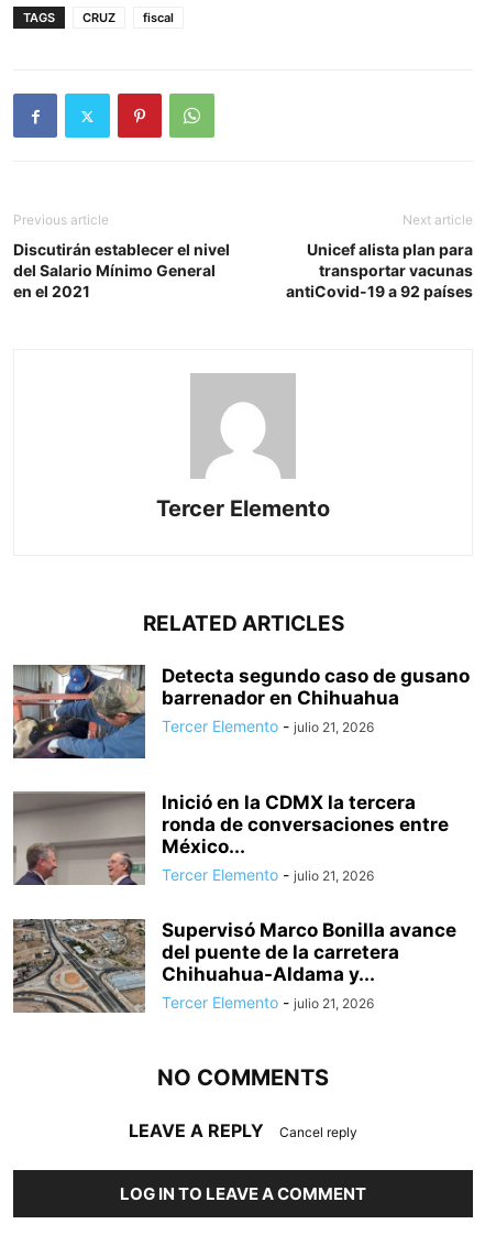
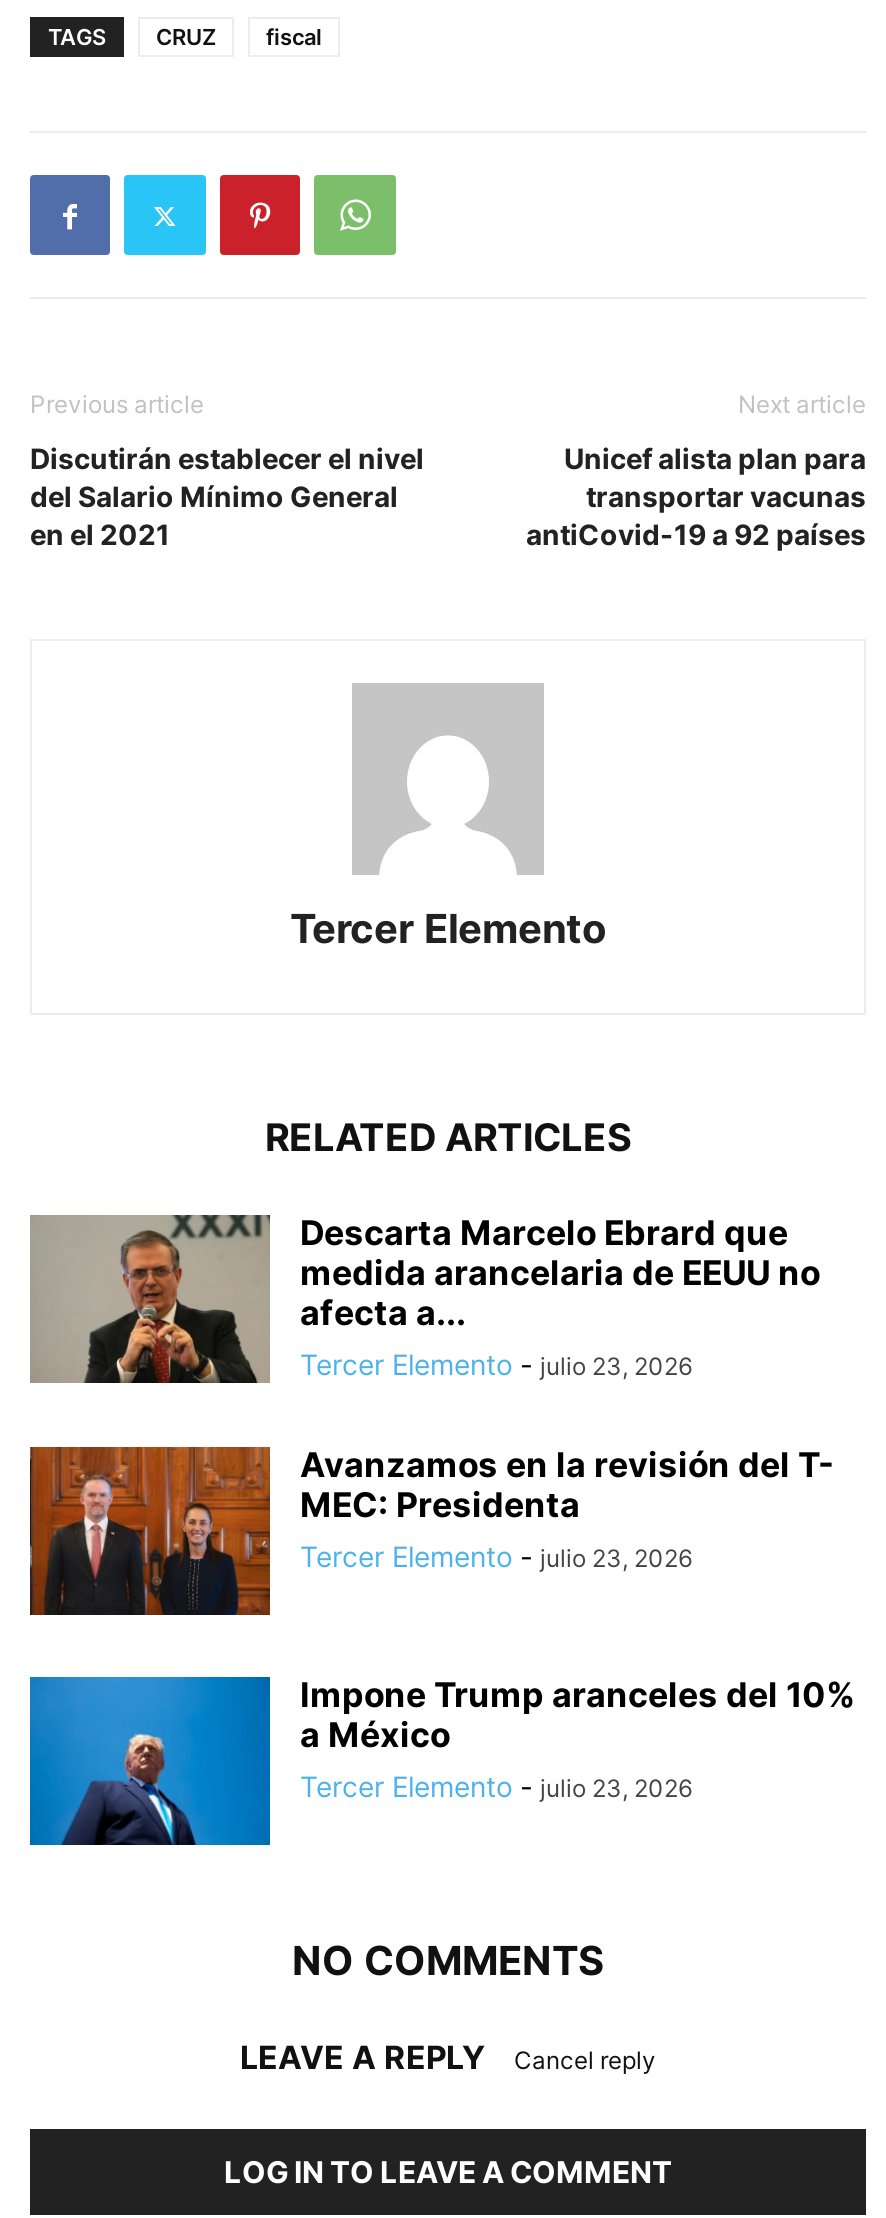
- [image]
- Detecta segundo caso de gusano
- barrenador en Chihuahua
- Tercer Elemento - julio 21, 2026
+ [image]
+ Descarta Marcelo Ebrard que
+ medida arancelaria de EEUU no
+ afecta a...
+ Tercer Elemento - julio 23, 2026

- [image]
- Inició en la CDMX la tercera
- ronda de conversaciones entre
- México...
- Tercer Elemento - julio 21, 2026
+ [image]
+ Avanzamos en la revisión del T-
+ MEC: Presidenta
+ Tercer Elemento - julio 23, 2026

- [image]
- Supervisó Marco Bonilla avance
- del puente de la carretera
- Chihuahua-Aldama y...
- Tercer Elemento - julio 21, 2026
+ [image]
+ Impone Trump aranceles del 10%
+ a México
+ Tercer Elemento - julio 23, 2026
